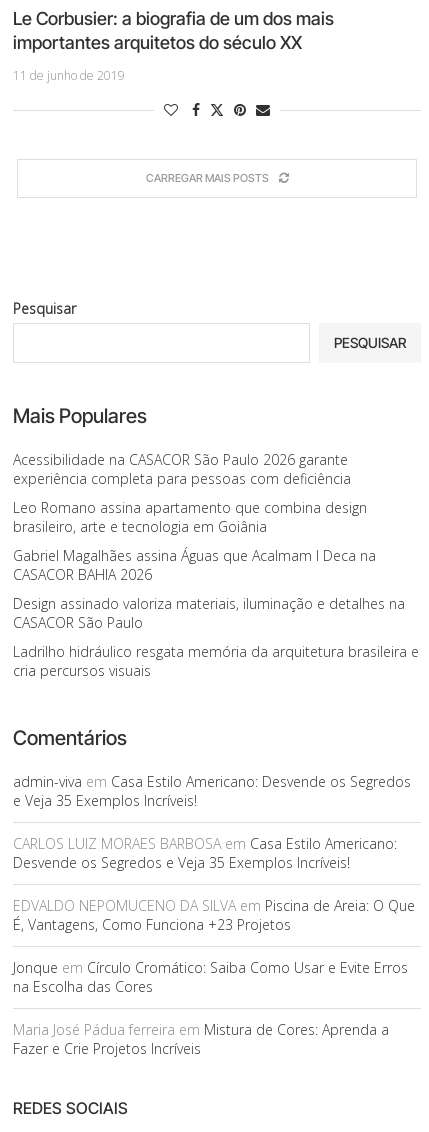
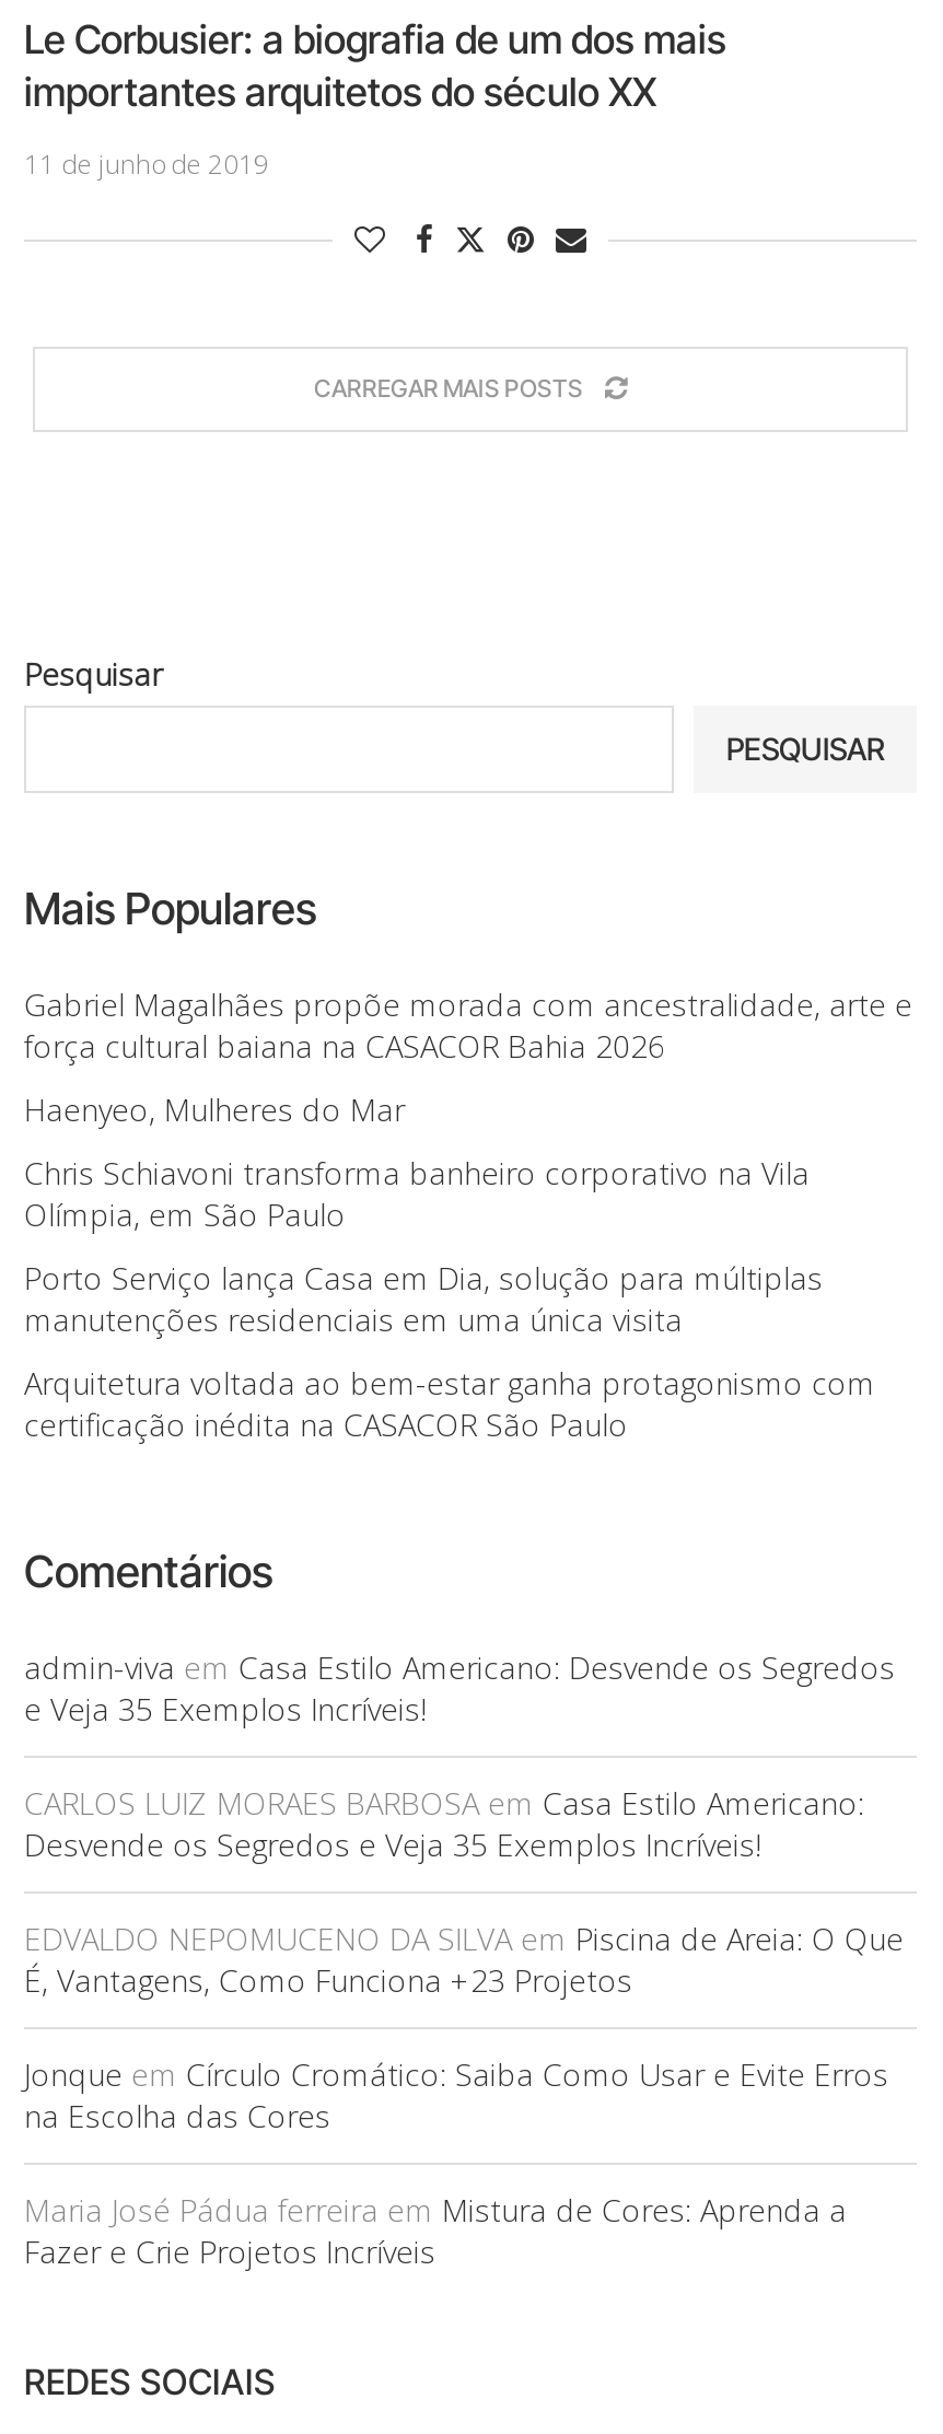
- Acessibilidade na CASACOR São Paulo 2026 garante
- experiência completa para pessoas com deficiência
+ Gabriel Magalhães propõe morada com ancestralidade, arte e
+ força cultural baiana na CASACOR Bahia 2026

- Leo Romano assina apartamento que combina design
- brasileiro, arte e tecnologia em Goiânia
+ Haenyeo, Mulheres do Mar

- Gabriel Magalhães assina Águas que Acalmam I Deca na
- CASACOR BAHIA 2026
+ Chris Schiavoni transforma banheiro corporativo na Vila
+ Olímpia, em São Paulo

- Design assinado valoriza materiais, iluminação e detalhes na
- CASACOR São Paulo
+ Porto Serviço lança Casa em Dia, solução para múltiplas
+ manutenções residenciais em uma única visita

- Ladrilho hidráulico resgata memória da arquitetura brasileira e
- cria percursos visuais
+ Arquitetura voltada ao bem-estar ganha protagonismo com
+ certificação inédita na CASACOR São Paulo
